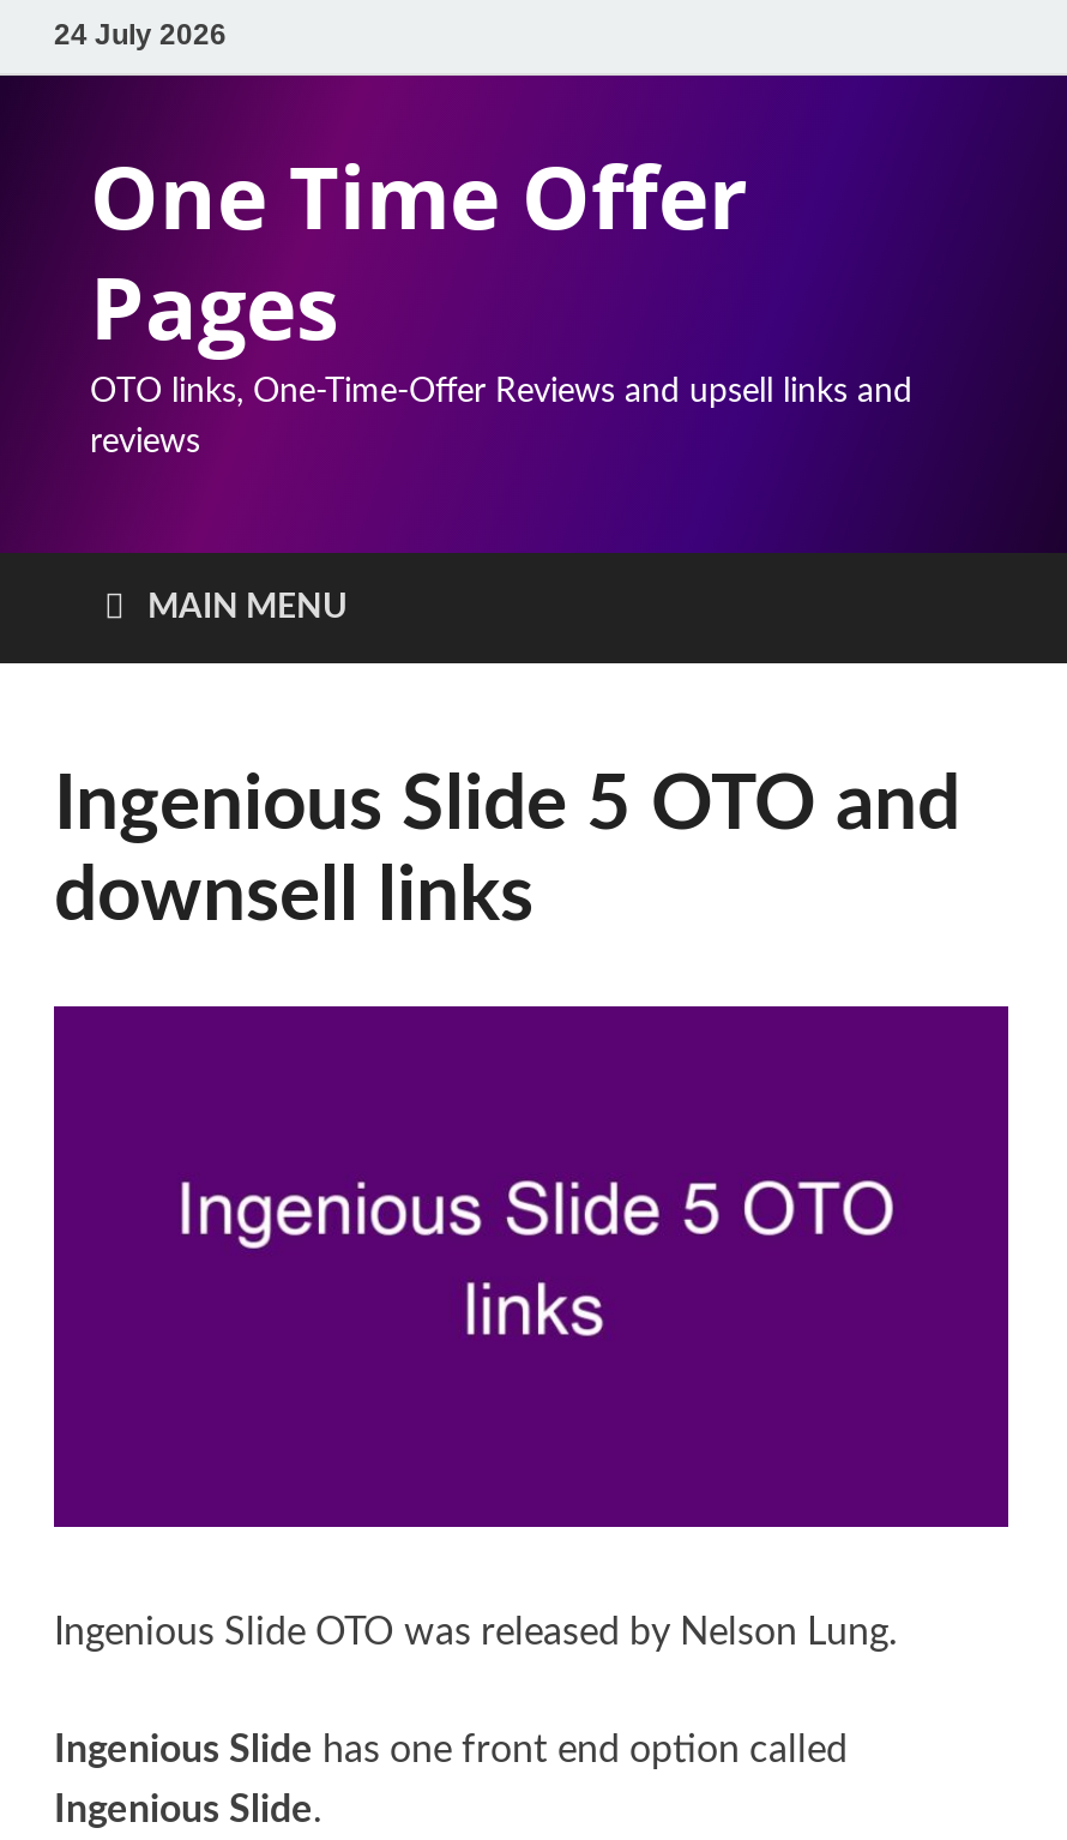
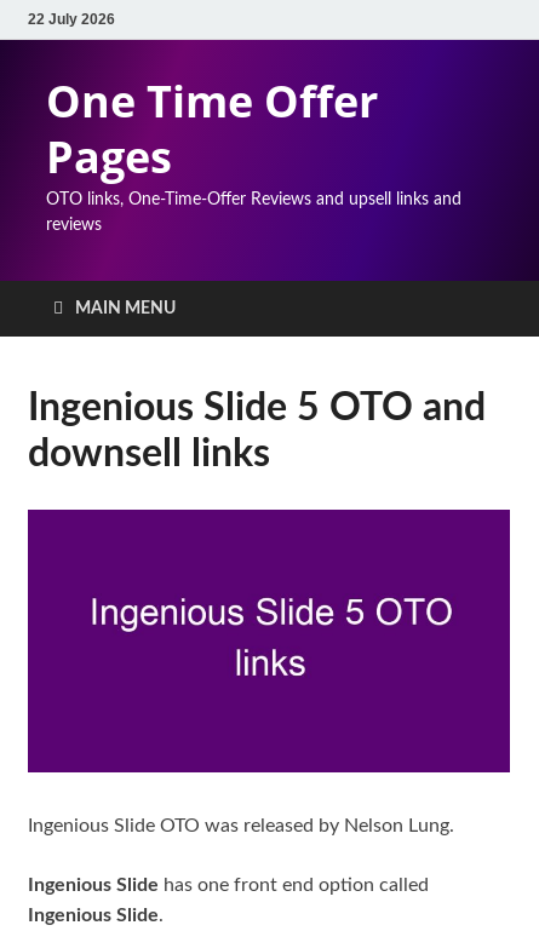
- 24 July 2026
+ 22 July 2026
